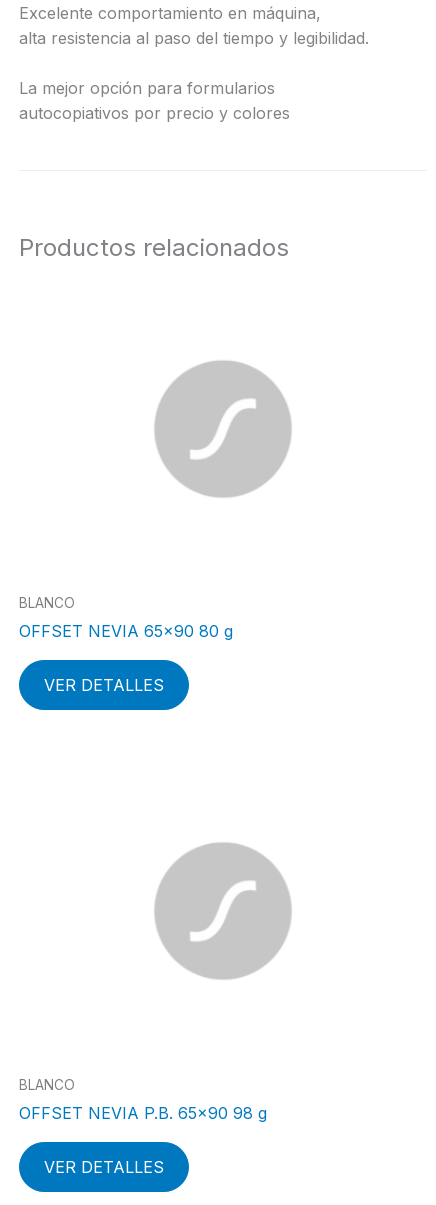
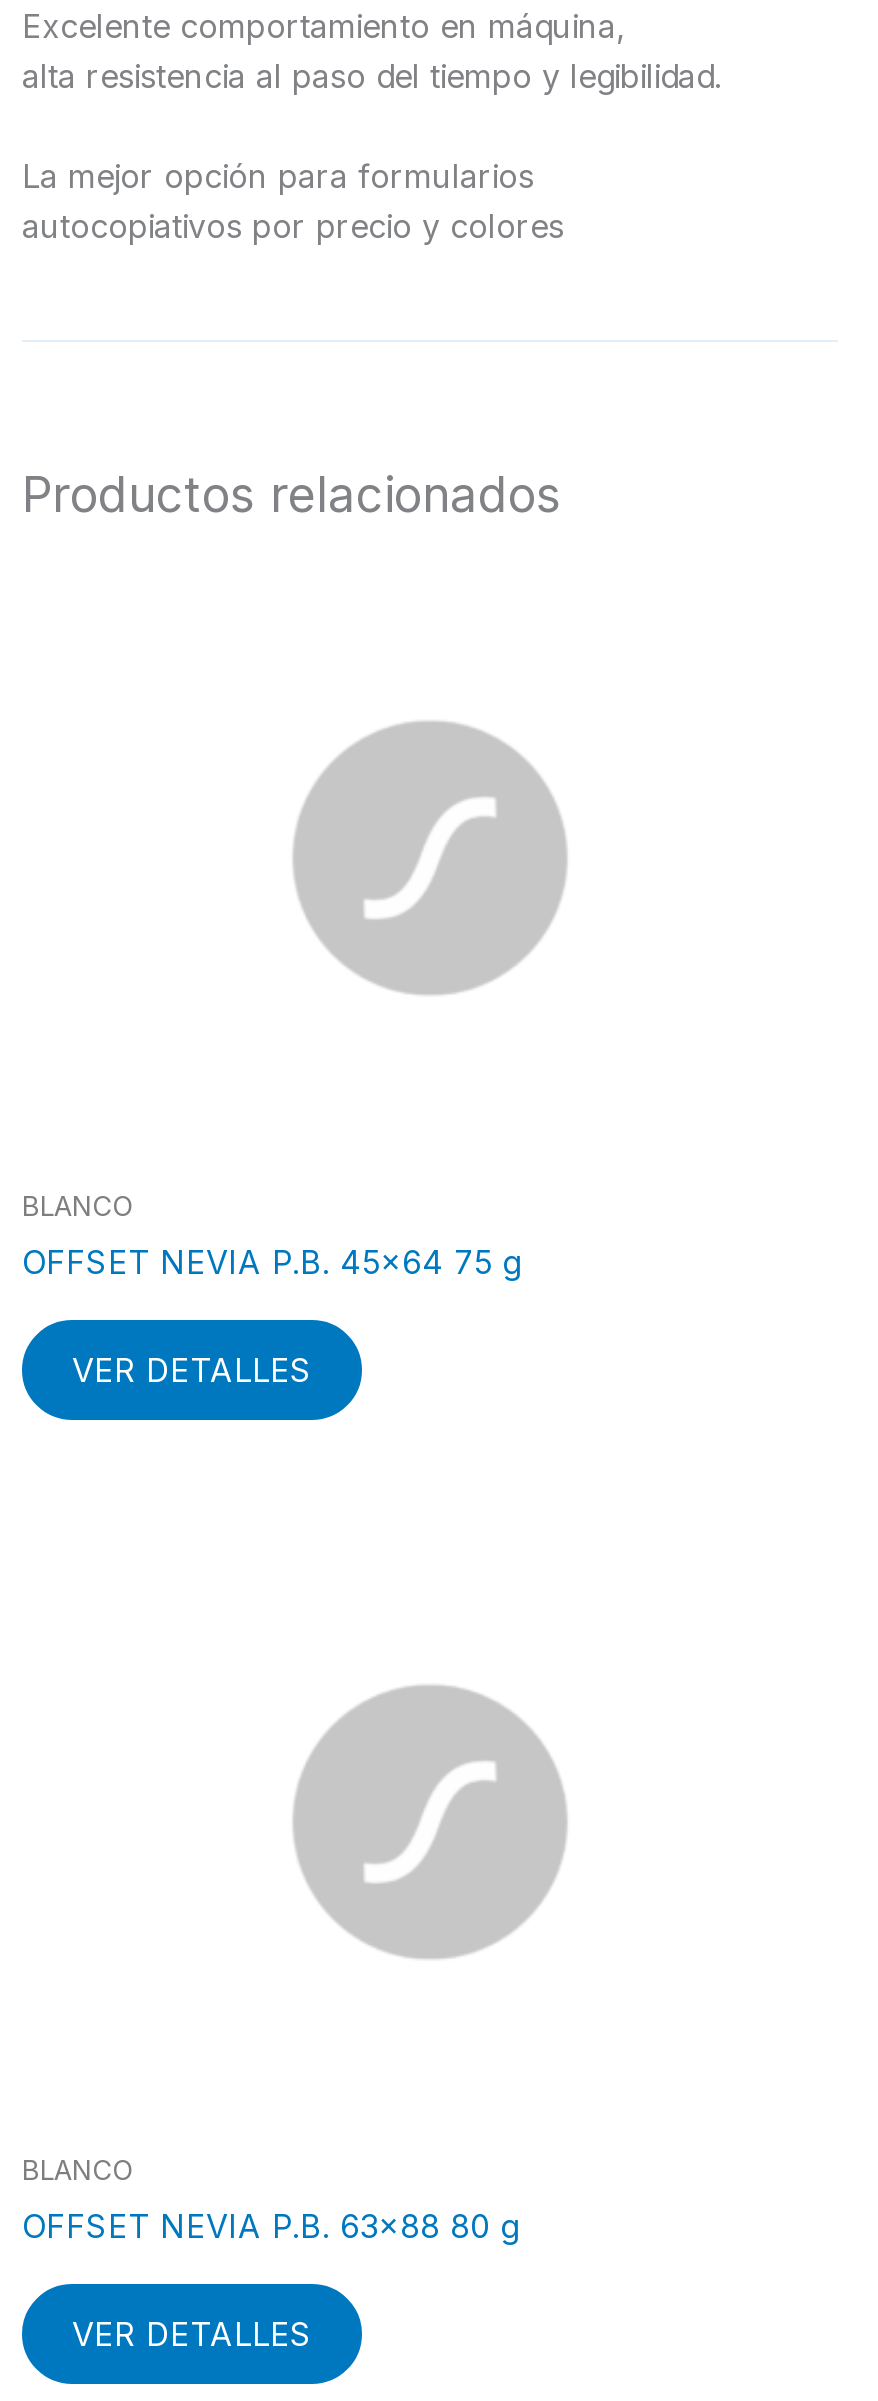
- OFFSET NEVIA 65×90 80 g
+ OFFSET NEVIA P.B. 45×64 75 g

- OFFSET NEVIA P.B. 65×90 98 g
+ OFFSET NEVIA P.B. 63×88 80 g
